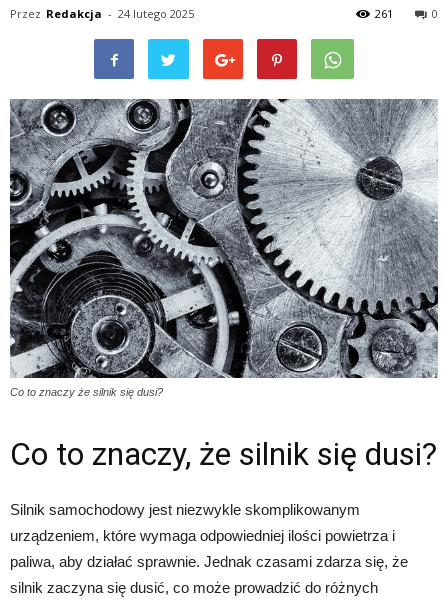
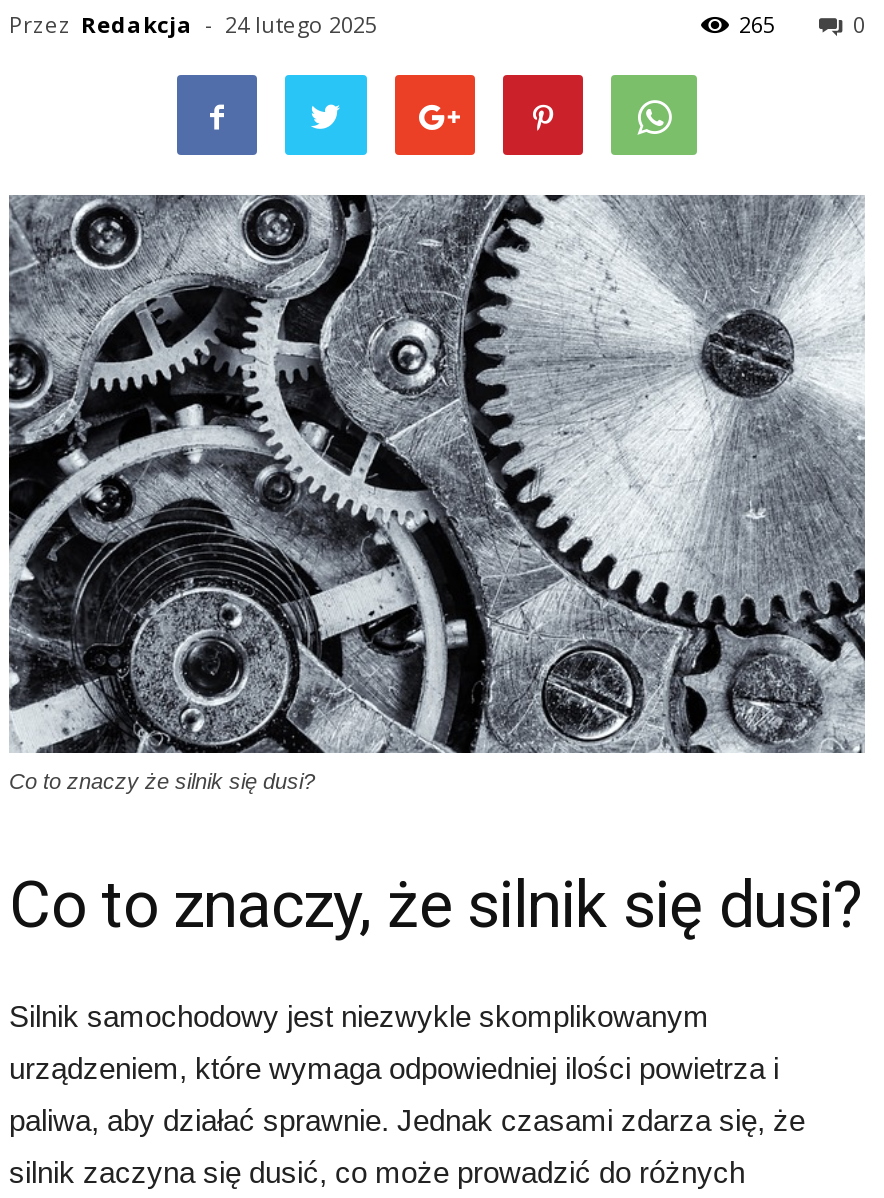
- 261
+ 265
